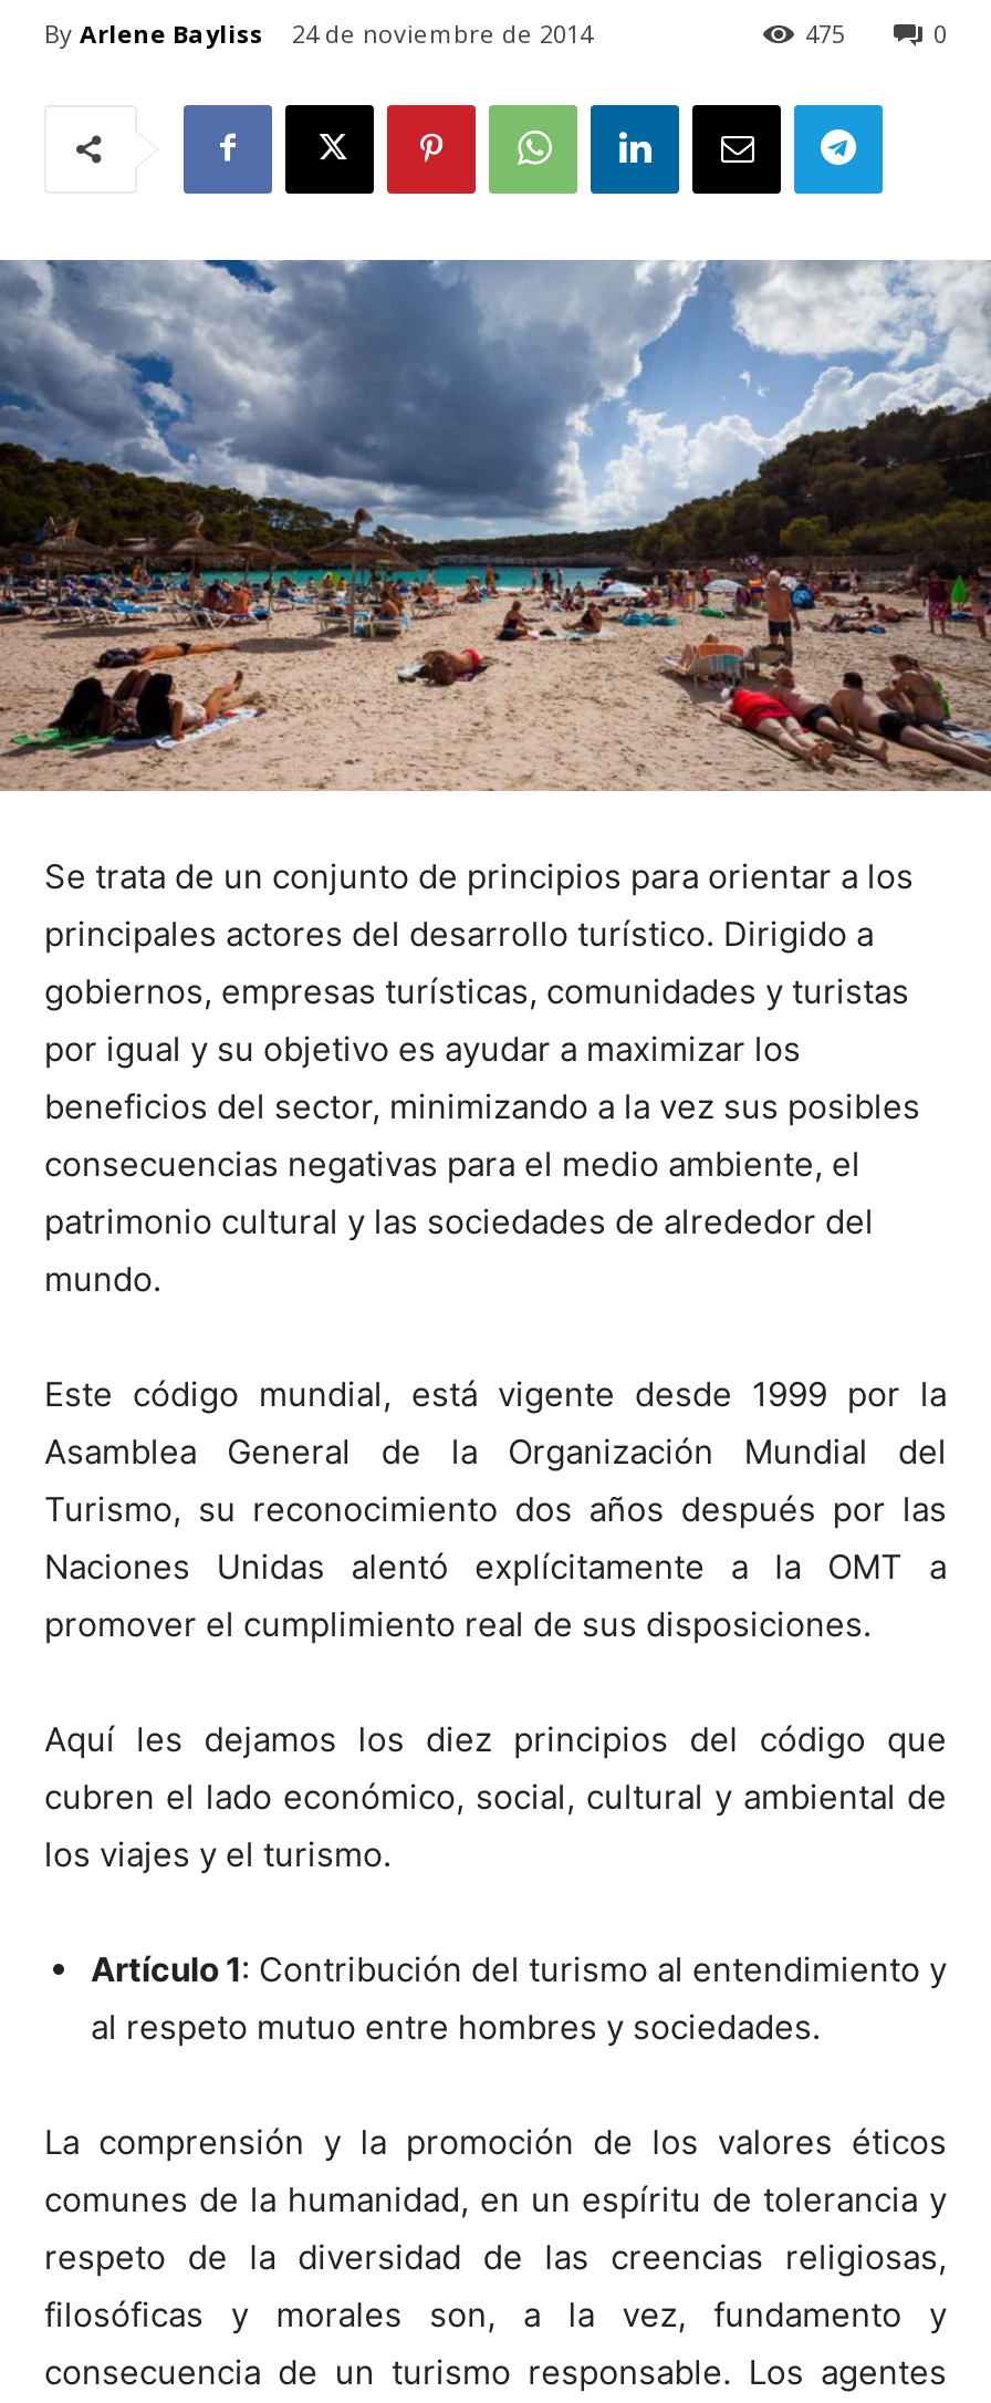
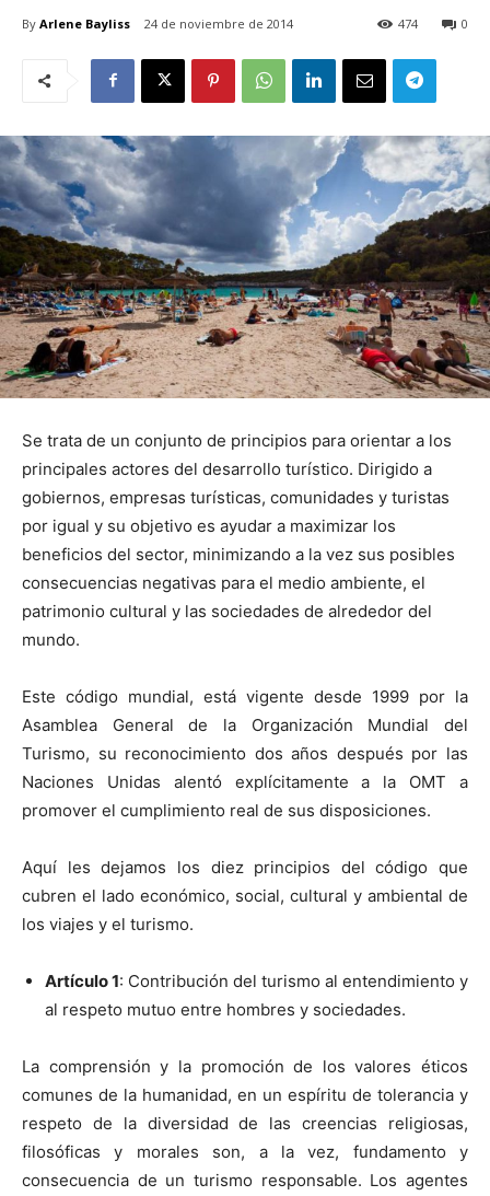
- 475
+ 474
